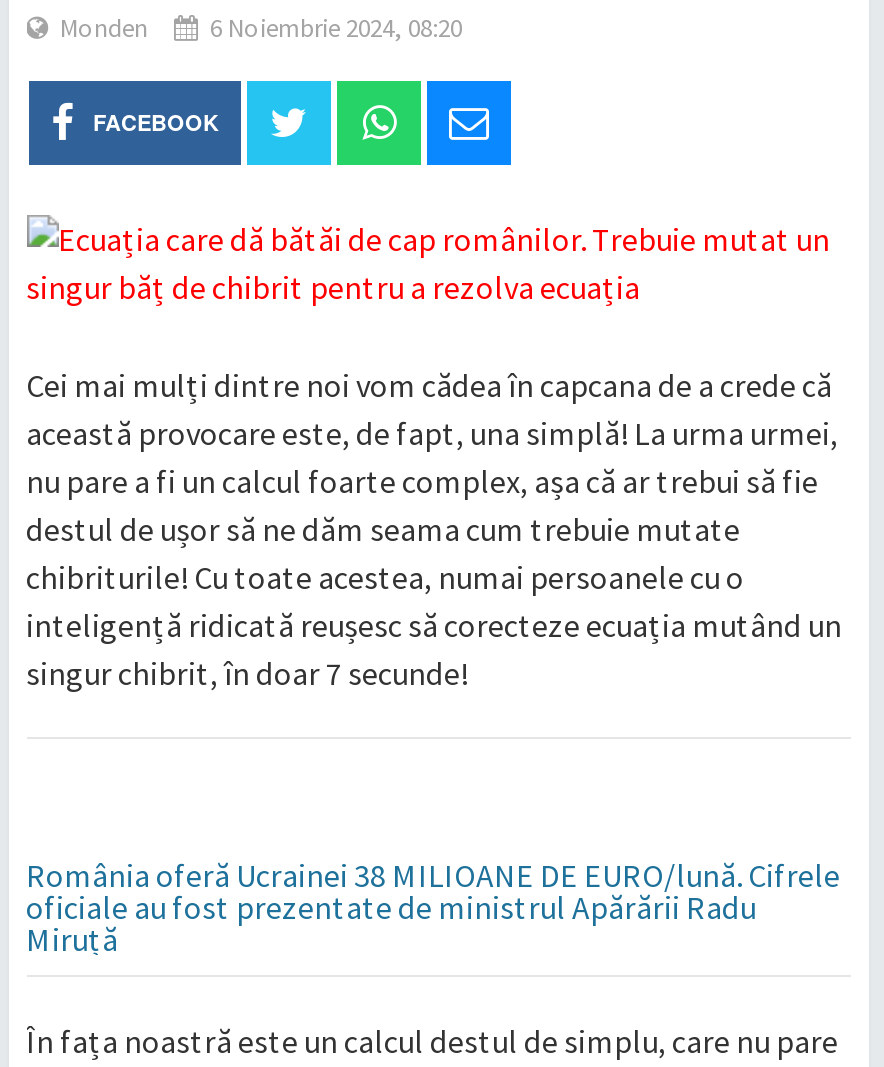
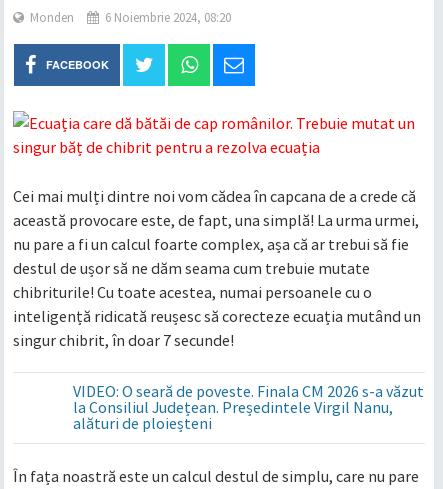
- România oferă Ucrainei 38 MILIOANE DE EURO/lună. Cifrele
- oficiale au fost prezentate de ministrul Apărării Radu
- Miruță
+ VIDEO: O seară de poveste. Finala CM 2026 s-a văzut
+ la Consiliul Județean. Președintele Virgil Nanu,
+ alături de ploieșteni
